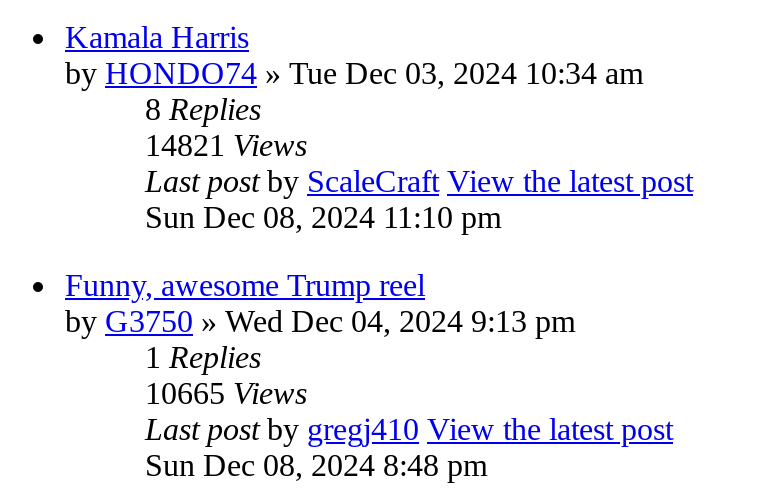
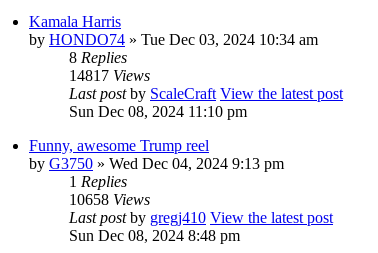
- 14821 Views
+ 14817 Views

- 10665 Views
+ 10658 Views
